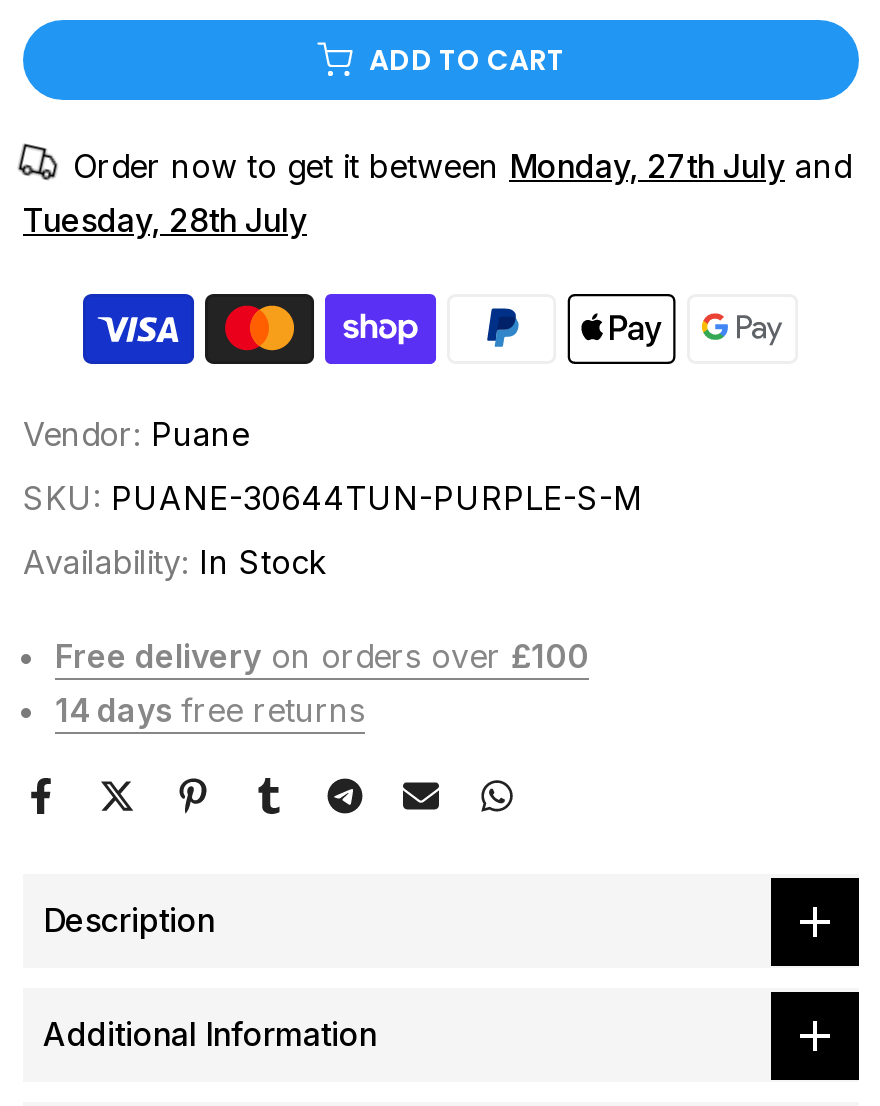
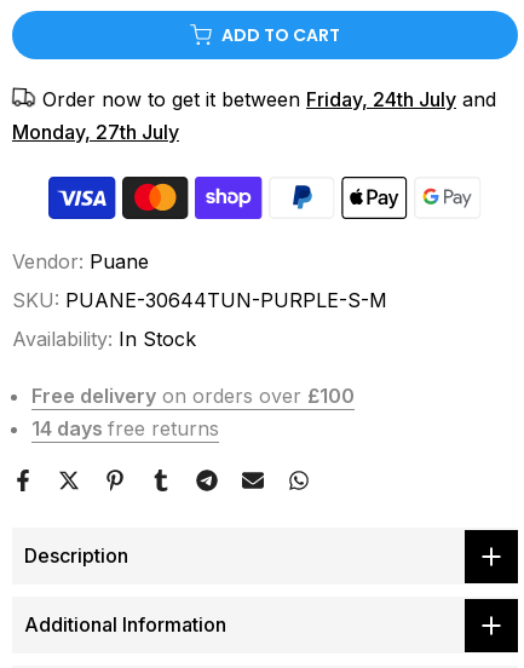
- Order now to get it between Monday, 27th July and
+ Order now to get it between Friday, 24th July and

- Tuesday, 28th July
+ Monday, 27th July
